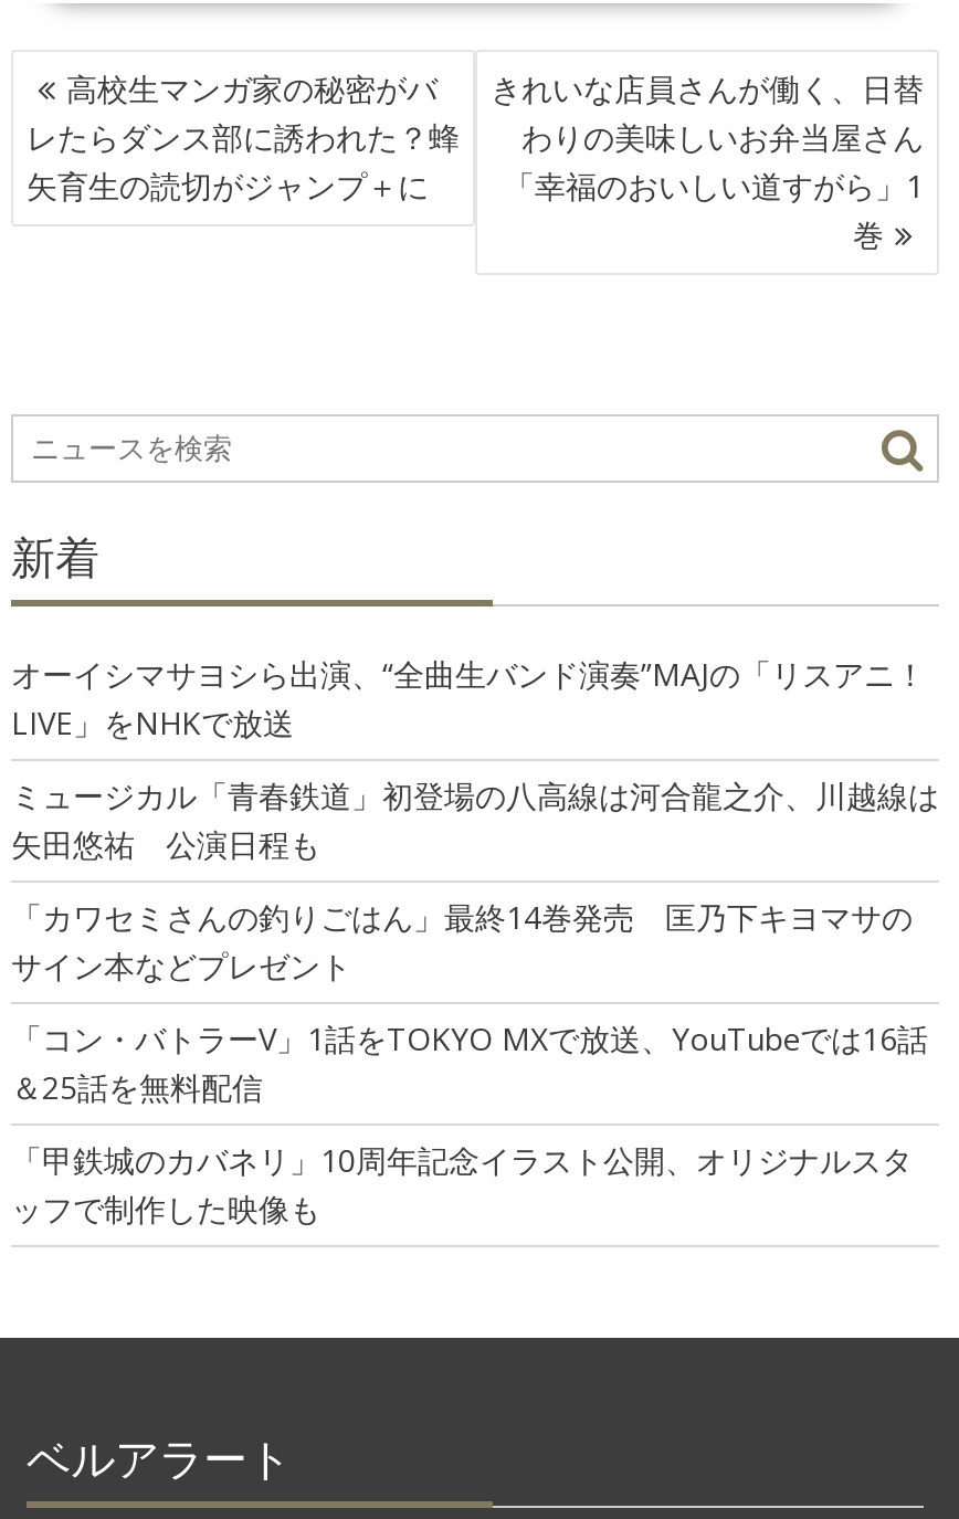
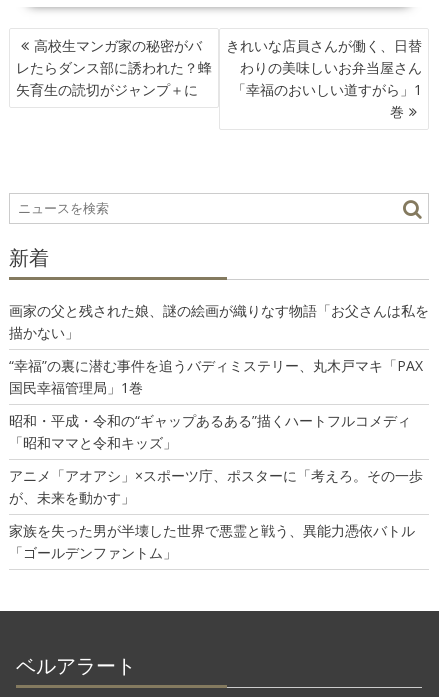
- オーイシマサヨシら出演、“全曲生バンド演奏”MAJの「リスアニ！
- LIVE」をNHKで放送
+ 画家の父と残された娘、謎の絵画が織りなす物語「お父さんは私を
+ 描かない」

- ミュージカル「青春鉄道」初登場の八高線は河合龍之介、川越線は
- 矢田悠祐 公演日程も
+ “幸福”の裏に潜む事件を追うバディミステリー、丸木戸マキ「PAX
+ 国民幸福管理局」1巻

- 「カワセミさんの釣りごはん」最終14巻発売 匡乃下キヨマサの
- サイン本などプレゼント
+ 昭和・平成・令和の“ギャップあるある”描くハートフルコメディ
+ 「昭和ママと令和キッズ」

- 「コン・バトラーV」1話をTOKYO MXで放送、YouTubeでは16話
- ＆25話を無料配信
+ アニメ「アオアシ」×スポーツ庁、ポスターに「考えろ。その一歩
+ が、未来を動かす」

- 「甲鉄城のカバネリ」10周年記念イラスト公開、オリジナルスタ
- ッフで制作した映像も
+ 家族を失った男が半壊した世界で悪霊と戦う、異能力憑依バトル
+ 「ゴールデンファントム」
